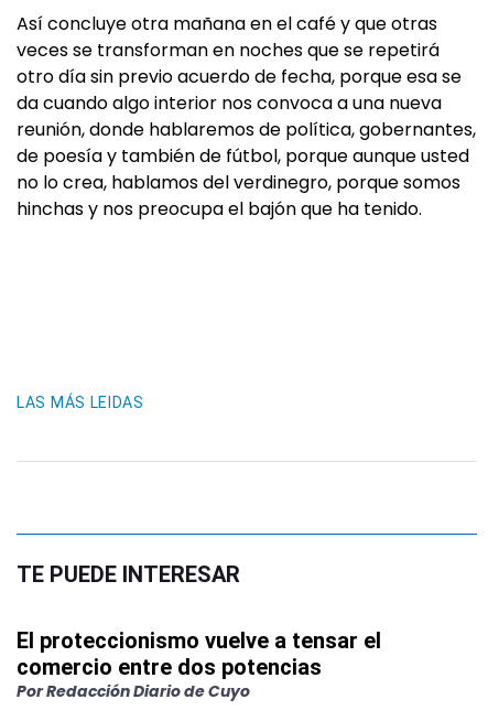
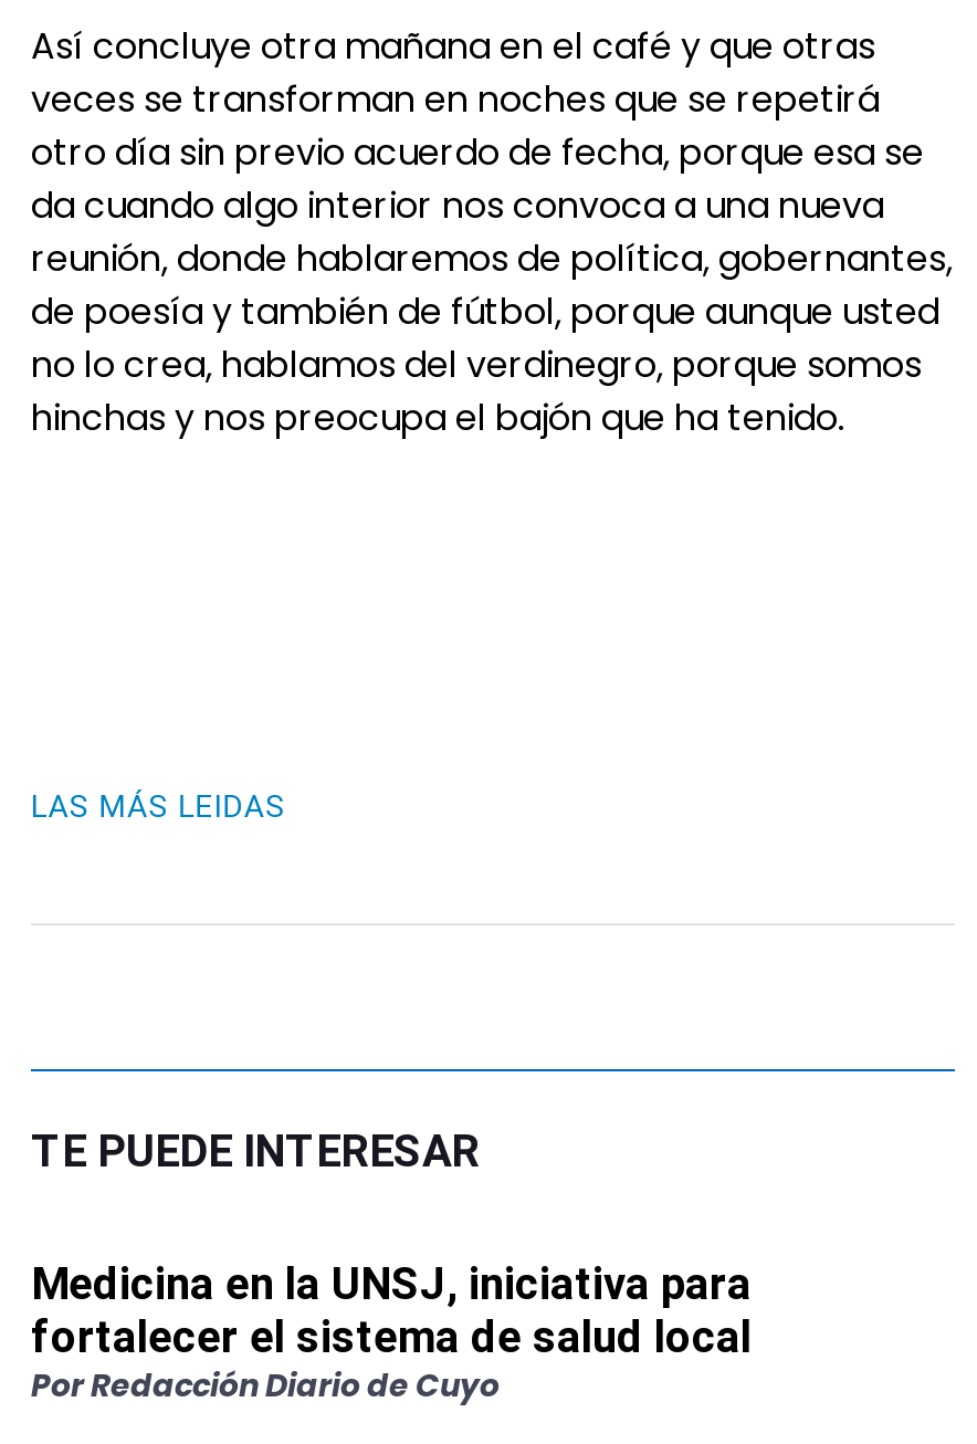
- El proteccionismo vuelve a tensar el
- comercio entre dos potencias
+ Medicina en la UNSJ, iniciativa para
+ fortalecer el sistema de salud local
